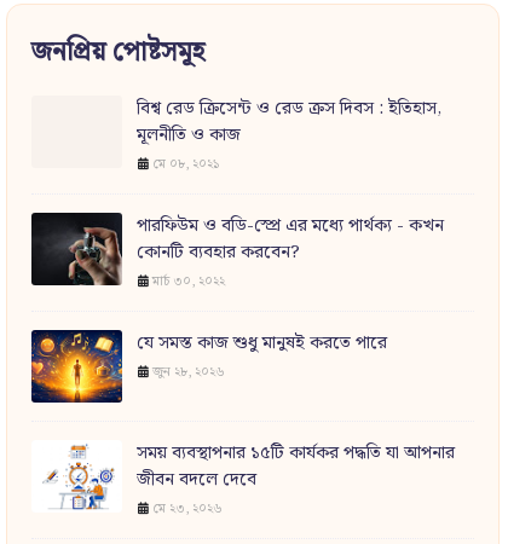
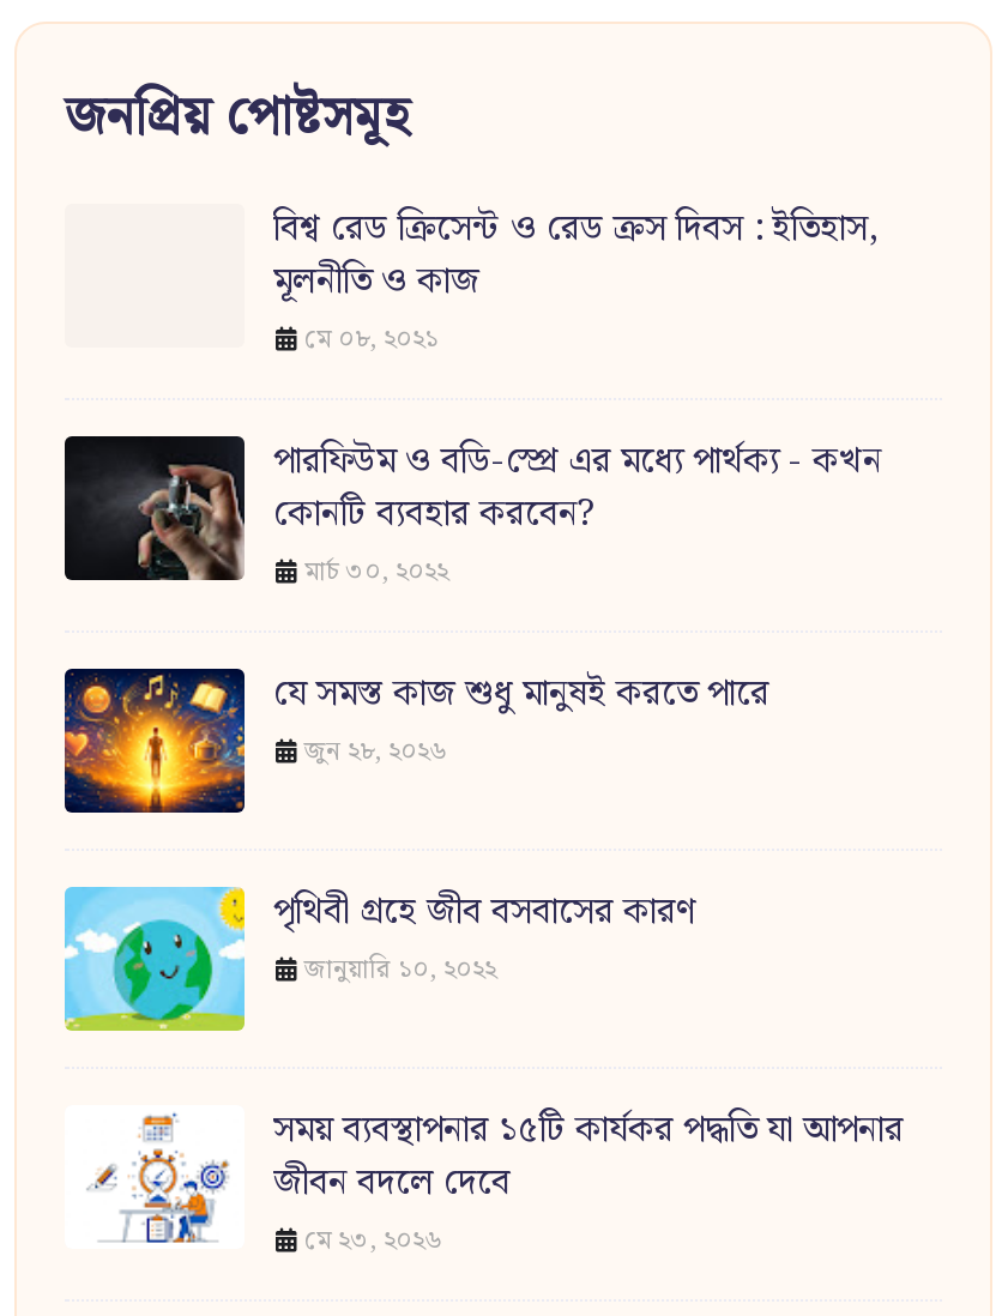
+ [image]
+ পৃথিবী গ্রহে জীব বসবাসের কারণ
+ জানুয়ারি ১০, ২০২২
